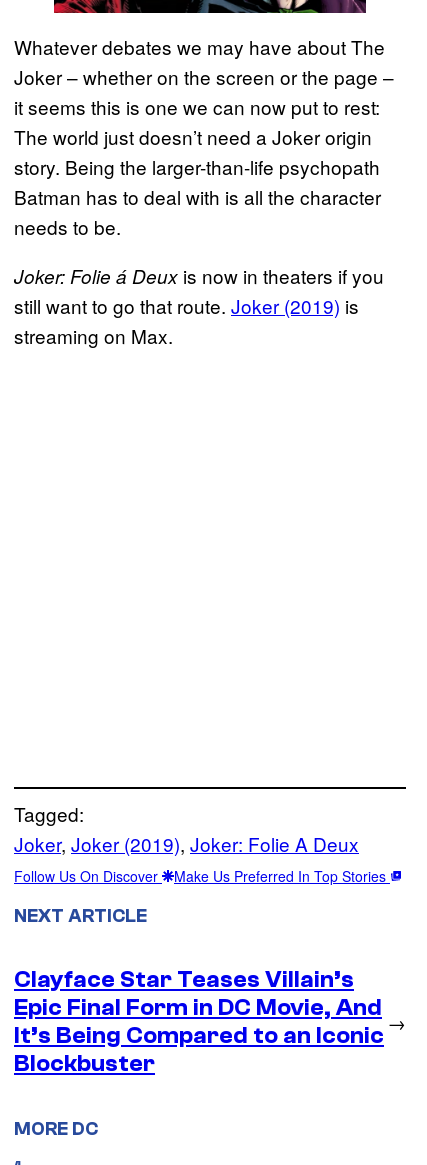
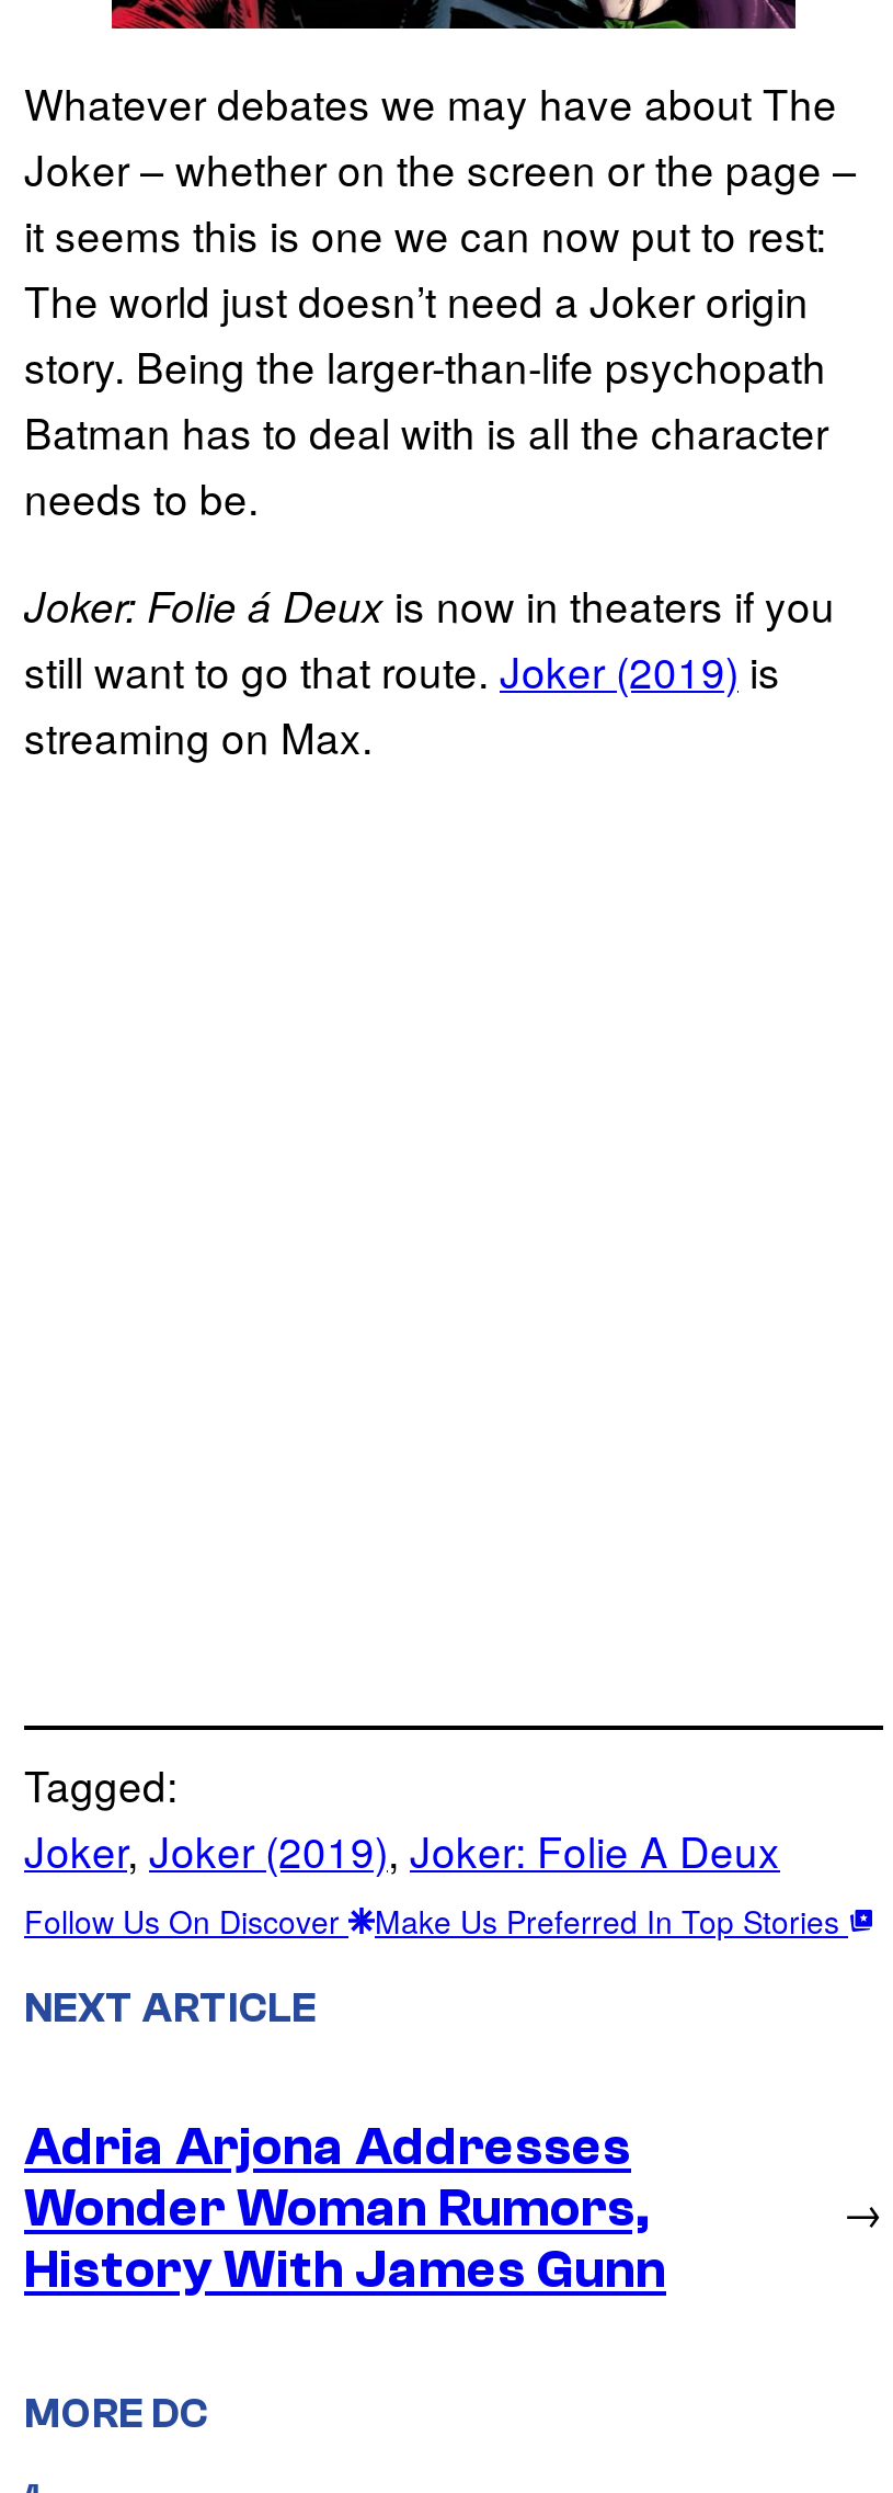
- Clayface Star Teases Villain’s
- Epic Final Form in DC Movie, And
- It’s Being Compared to an Iconic
- Blockbuster
+ Adria Arjona Addresses
+ Wonder Woman Rumors,
+ History With James Gunn
